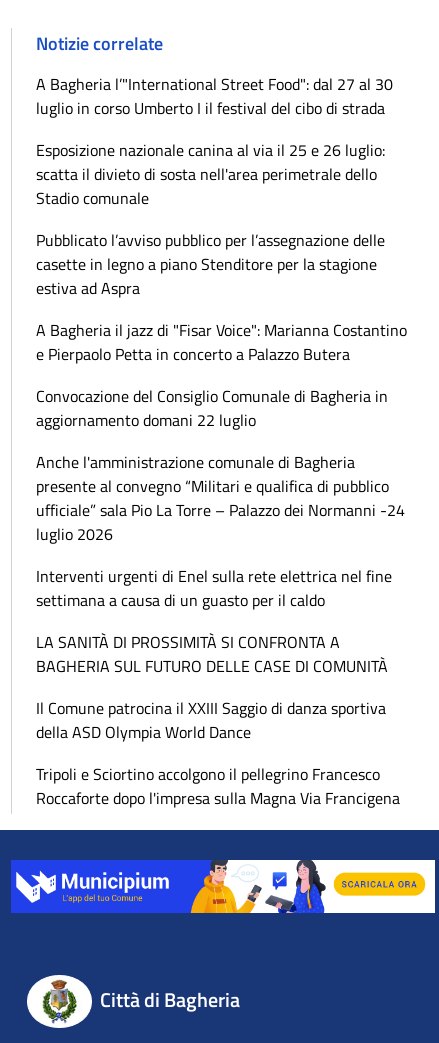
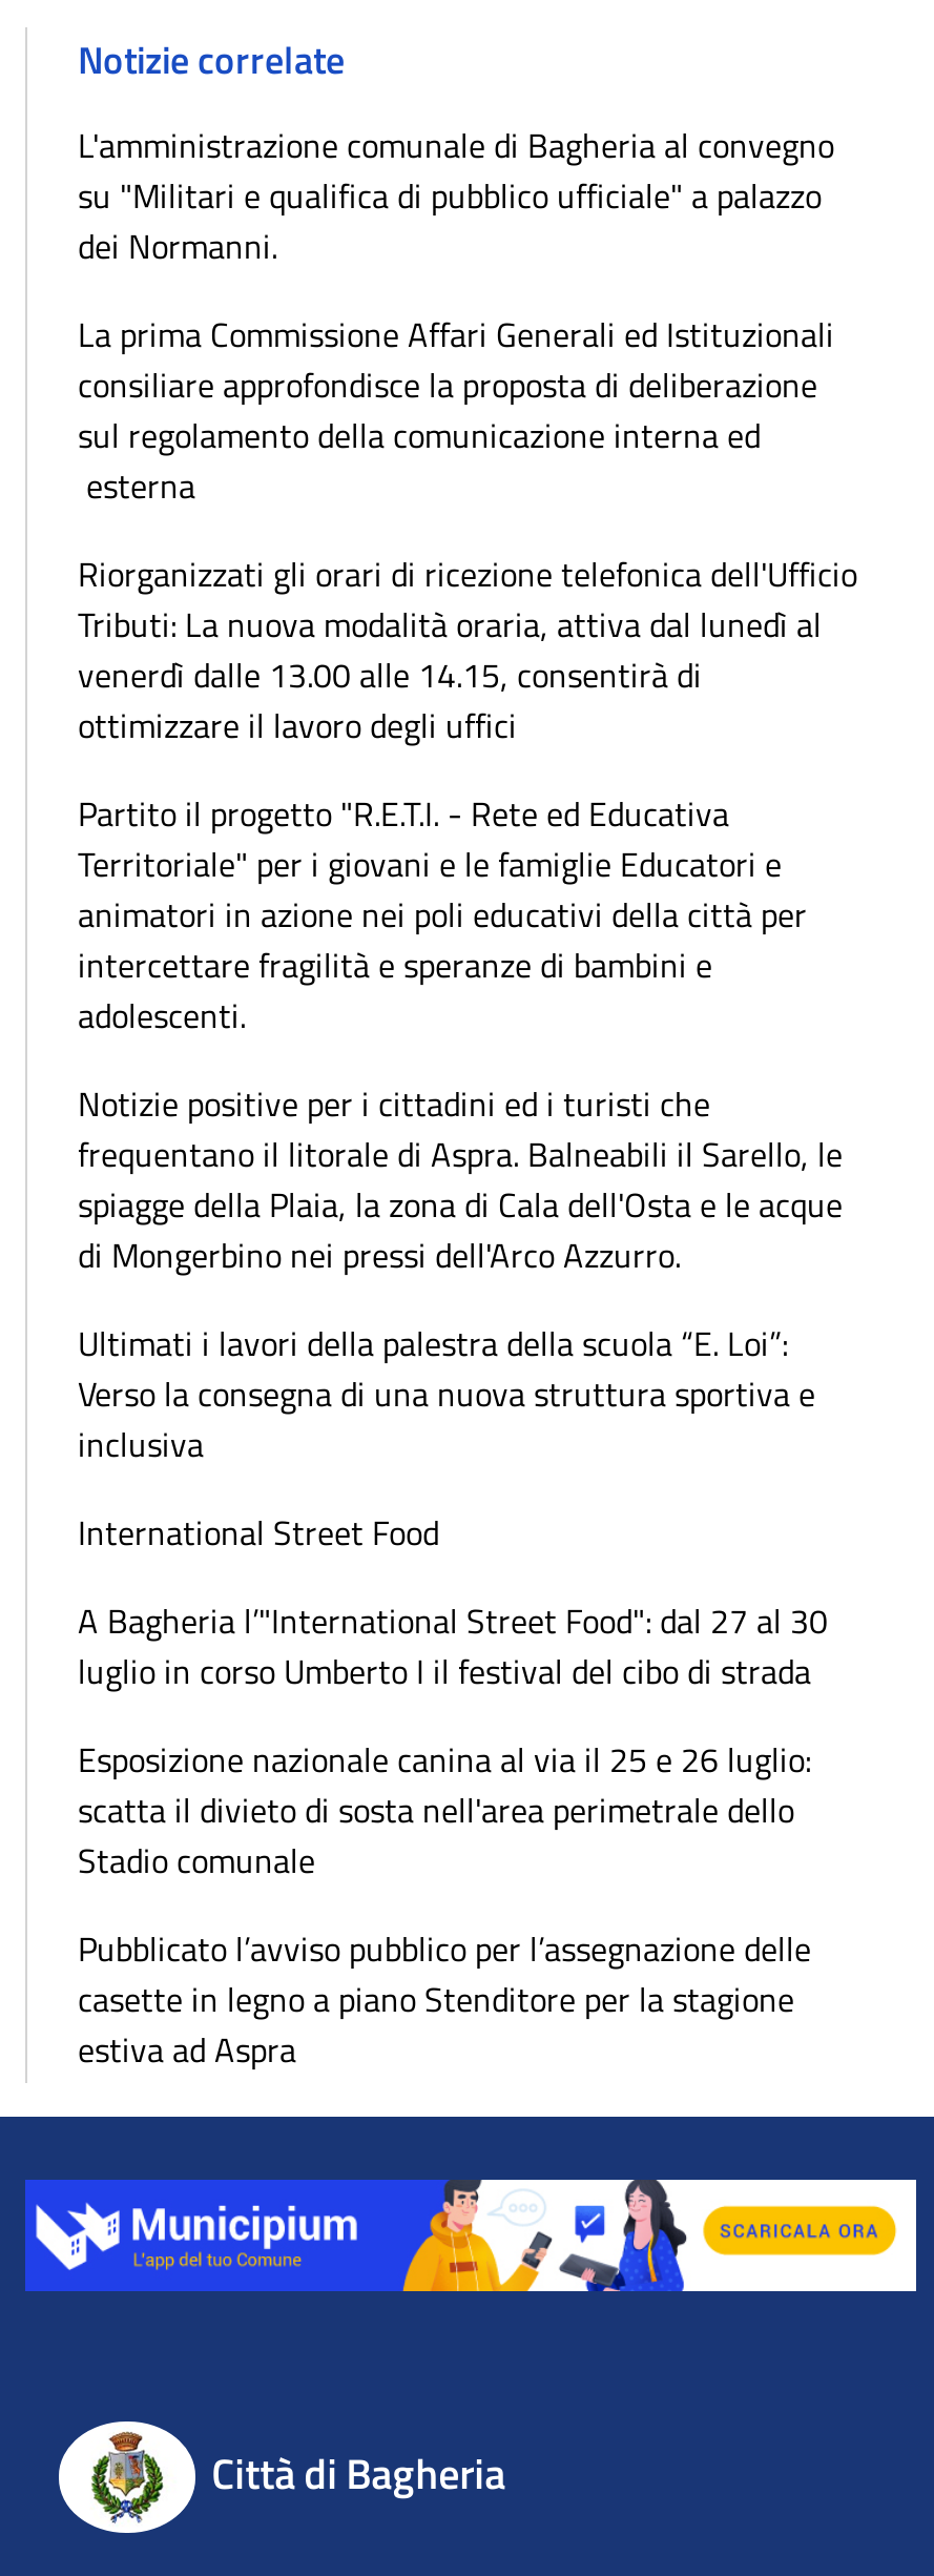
+ L'amministrazione comunale di Bagheria al convegno
+ su "Militari e qualifica di pubblico ufficiale" a palazzo
+ dei Normanni.
+ La prima Commissione Affari Generali ed Istituzionali
+ consiliare approfondisce la proposta di deliberazione
+ sul regolamento della comunicazione interna ed
+ esterna
+ Riorganizzati gli orari di ricezione telefonica dell'Ufficio
+ Tributi: La nuova modalità oraria, attiva dal lunedì al
+ venerdì dalle 13.00 alle 14.15, consentirà di
+ ottimizzare il lavoro degli uffici
+ Partito il progetto "R.E.T.I. - Rete ed Educativa
+ Territoriale" per i giovani e le famiglie Educatori e
+ animatori in azione nei poli educativi della città per
+ intercettare fragilità e speranze di bambini e
+ adolescenti.
+ Notizie positive per i cittadini ed i turisti che
+ frequentano il litorale di Aspra. Balneabili il Sarello, le
+ spiagge della Plaia, la zona di Cala dell'Osta e le acque
+ di Mongerbino nei pressi dell'Arco Azzurro.
+ Ultimati i lavori della palestra della scuola “E. Loi”:
+ Verso la consegna di una nuova struttura sportiva e
+ inclusiva
+ International Street Food

moved down: A Bagheria l’"International Street Food": dal 27 al 30 | luglio in corso Umberto I il festival del cibo di strada | Esposizione nazionale canina al via il 25 e 26 luglio: | scatta il divieto di sosta nell'area perimetrale dello | Stadio comunale | Pubblicato l’avviso pubblico per l’assegnazione delle | casette in legno a piano Stenditore per la stagione | estiva ad Aspra

- A Bagheria il jazz di "Fisar Voice": Marianna Costantino
- e Pierpaolo Petta in concerto a Palazzo Butera
- Convocazione del Consiglio Comunale di Bagheria in
- aggiornamento domani 22 luglio
- Anche l'amministrazione comunale di Bagheria
- presente al convegno “Militari e qualifica di pubblico
- ufficiale” sala Pio La Torre – Palazzo dei Normanni -24
- luglio 2026
- Interventi urgenti di Enel sulla rete elettrica nel fine
- settimana a causa di un guasto per il caldo
- LA SANITÀ DI PROSSIMITÀ SI CONFRONTA A
- BAGHERIA SUL FUTURO DELLE CASE DI COMUNITÀ
- Il Comune patrocina il XXIII Saggio di danza sportiva
- della ASD Olympia World Dance
- Tripoli e Sciortino accolgono il pellegrino Francesco
- Roccaforte dopo l'impresa sulla Magna Via Francigena
